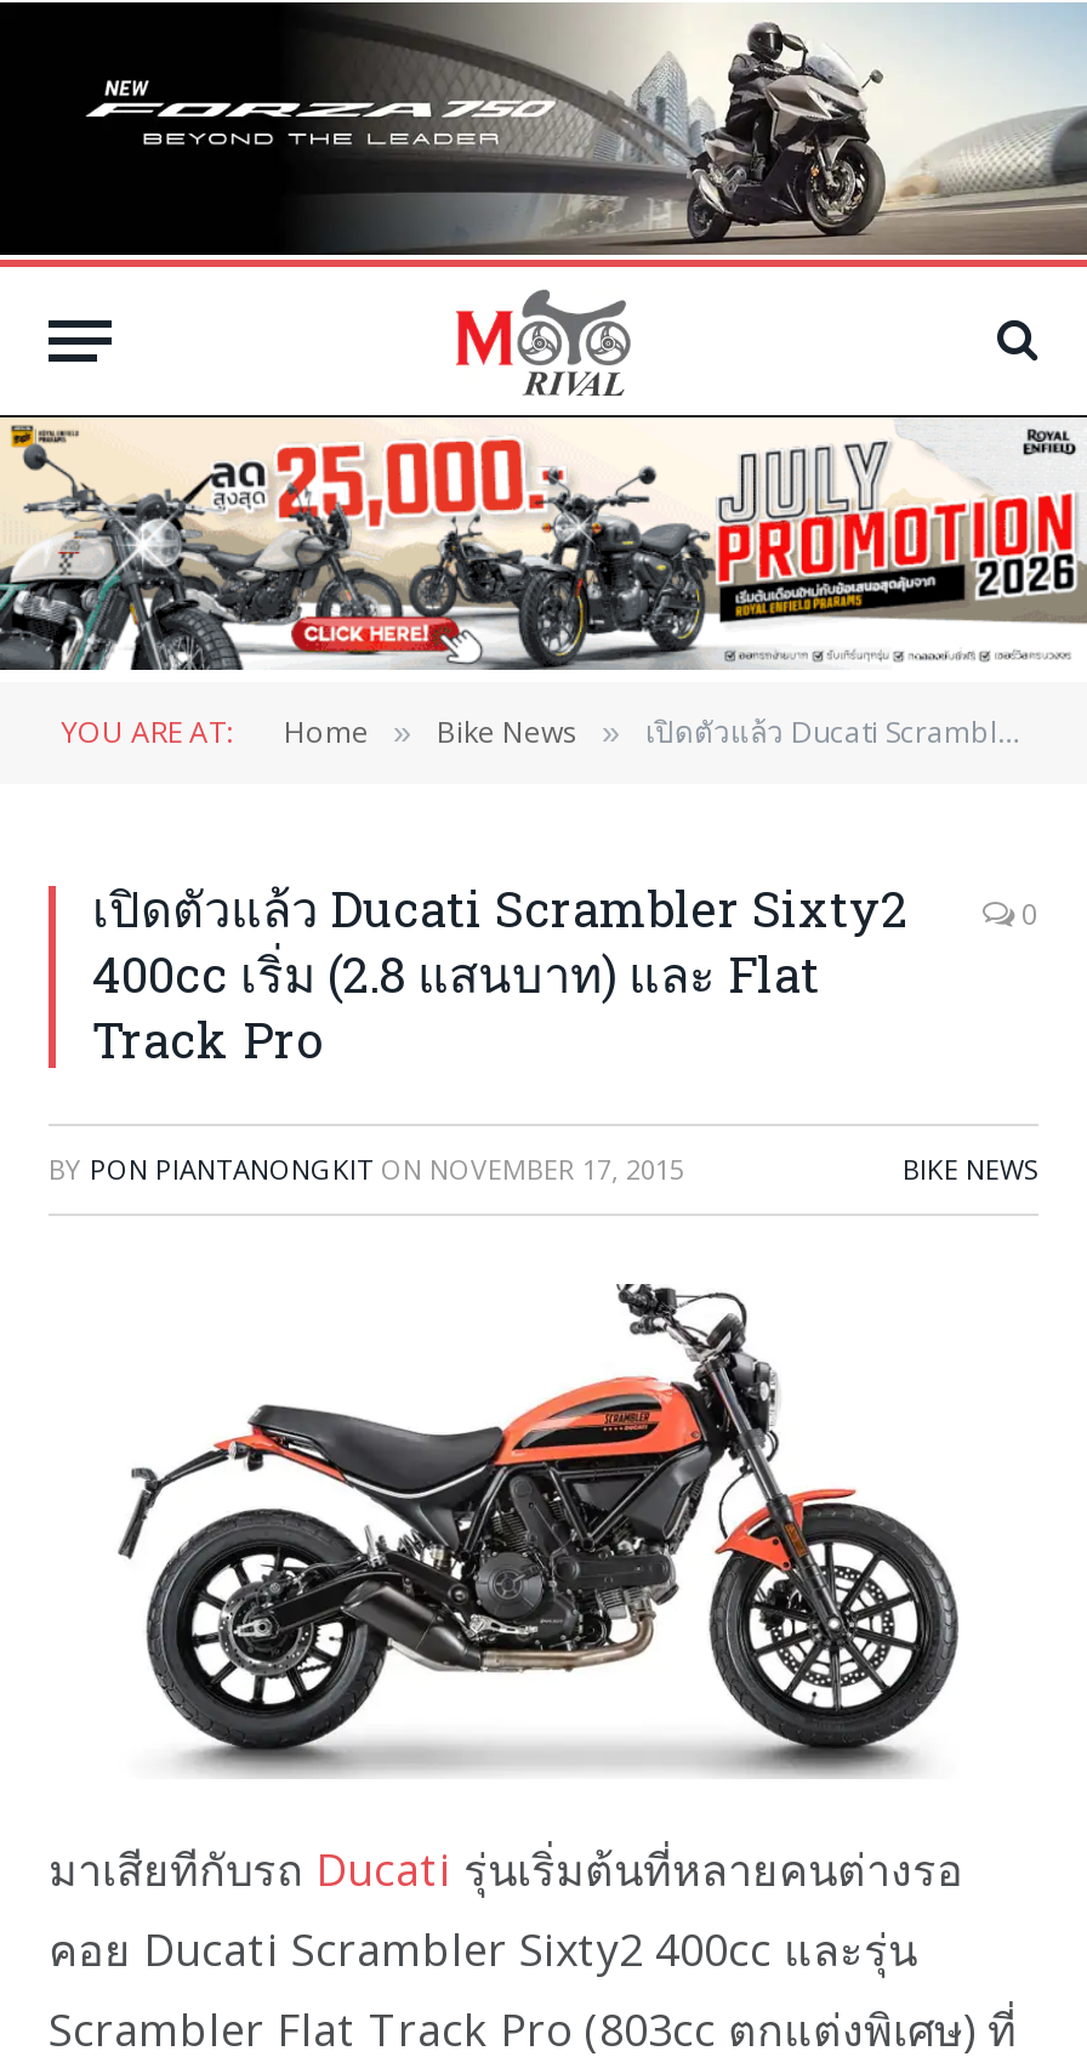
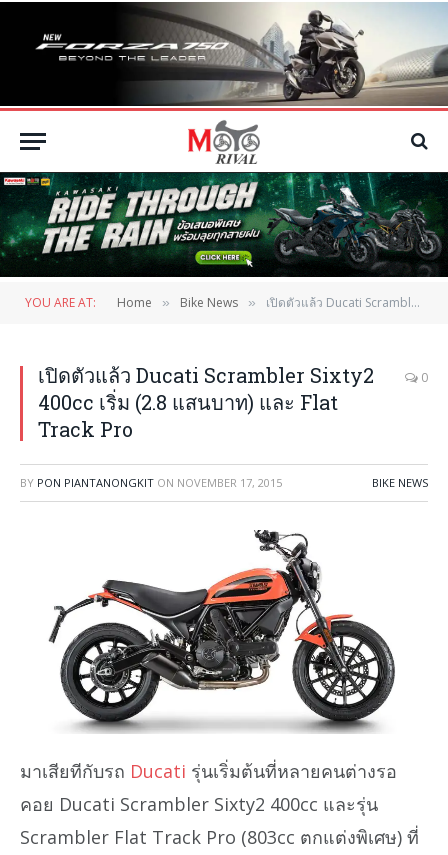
- [image]
+ [image]
